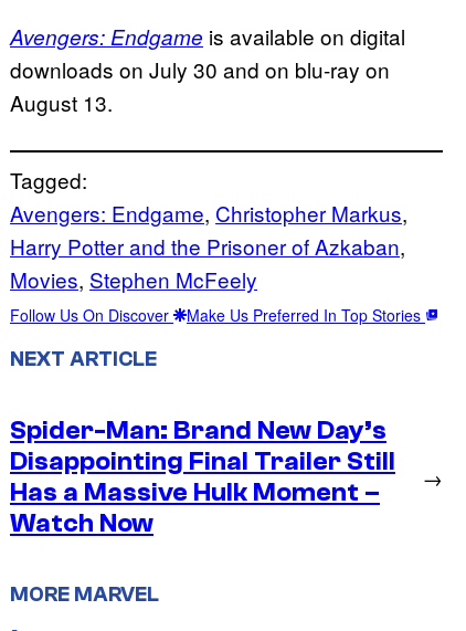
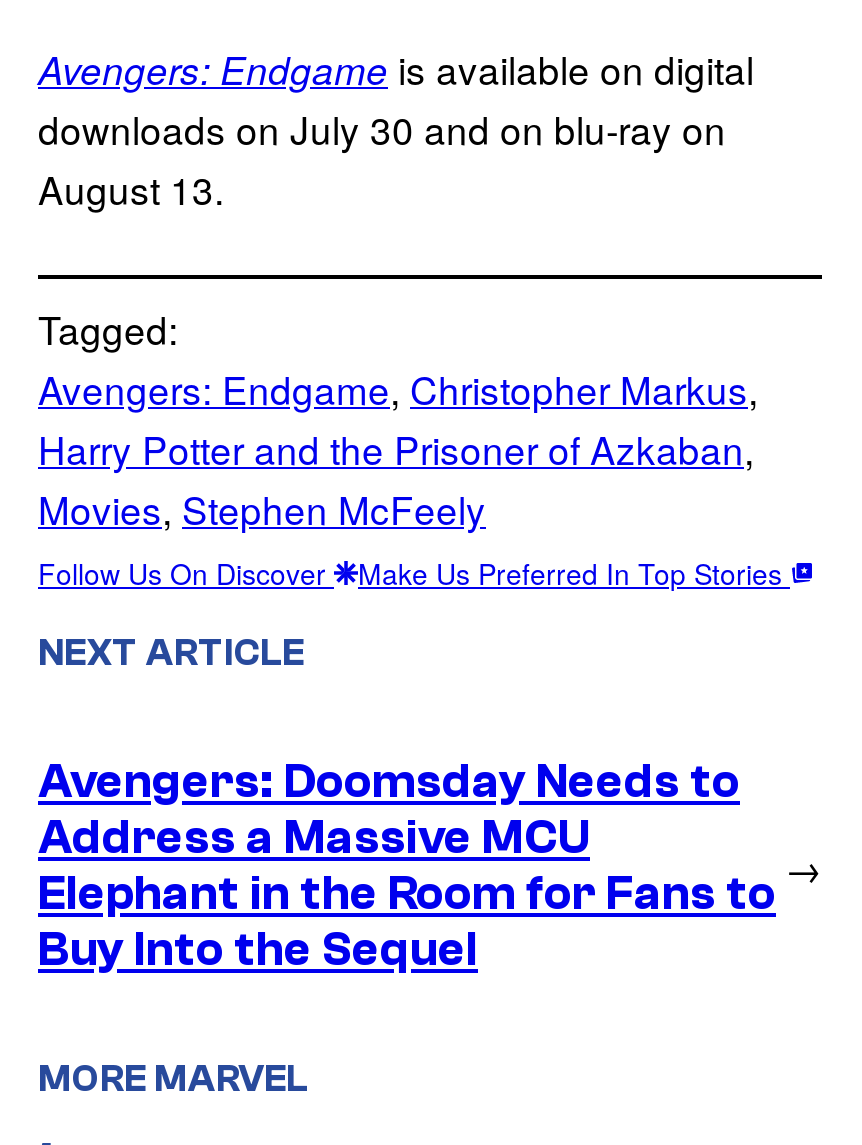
- Spider-Man: Brand New Day’s
- Disappointing Final Trailer Still
- Has a Massive Hulk Moment –
- Watch Now
+ Avengers: Doomsday Needs to
+ Address a Massive MCU
+ Elephant in the Room for Fans to
+ Buy Into the Sequel
